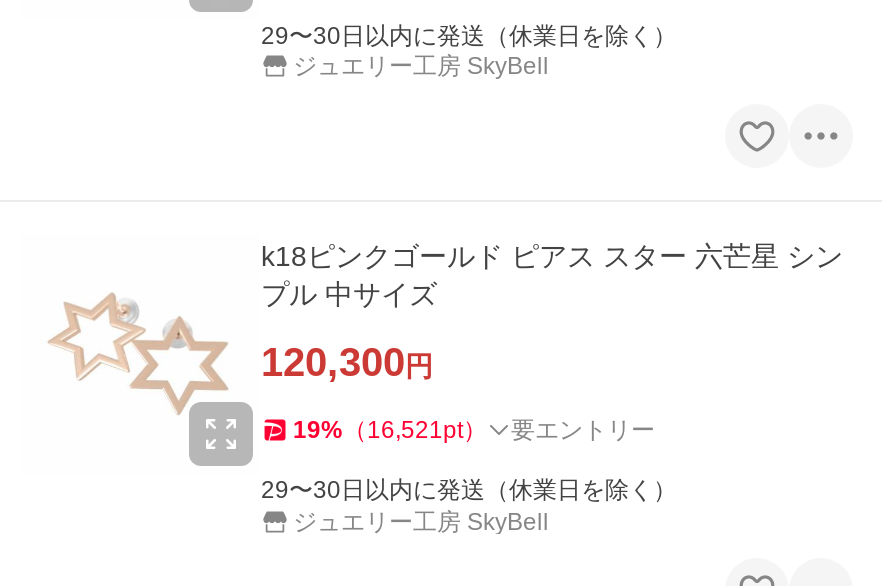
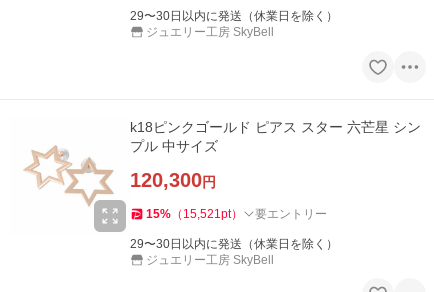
- 19%（16,521pt） 要エントリー
+ 15%（15,521pt） 要エントリー
